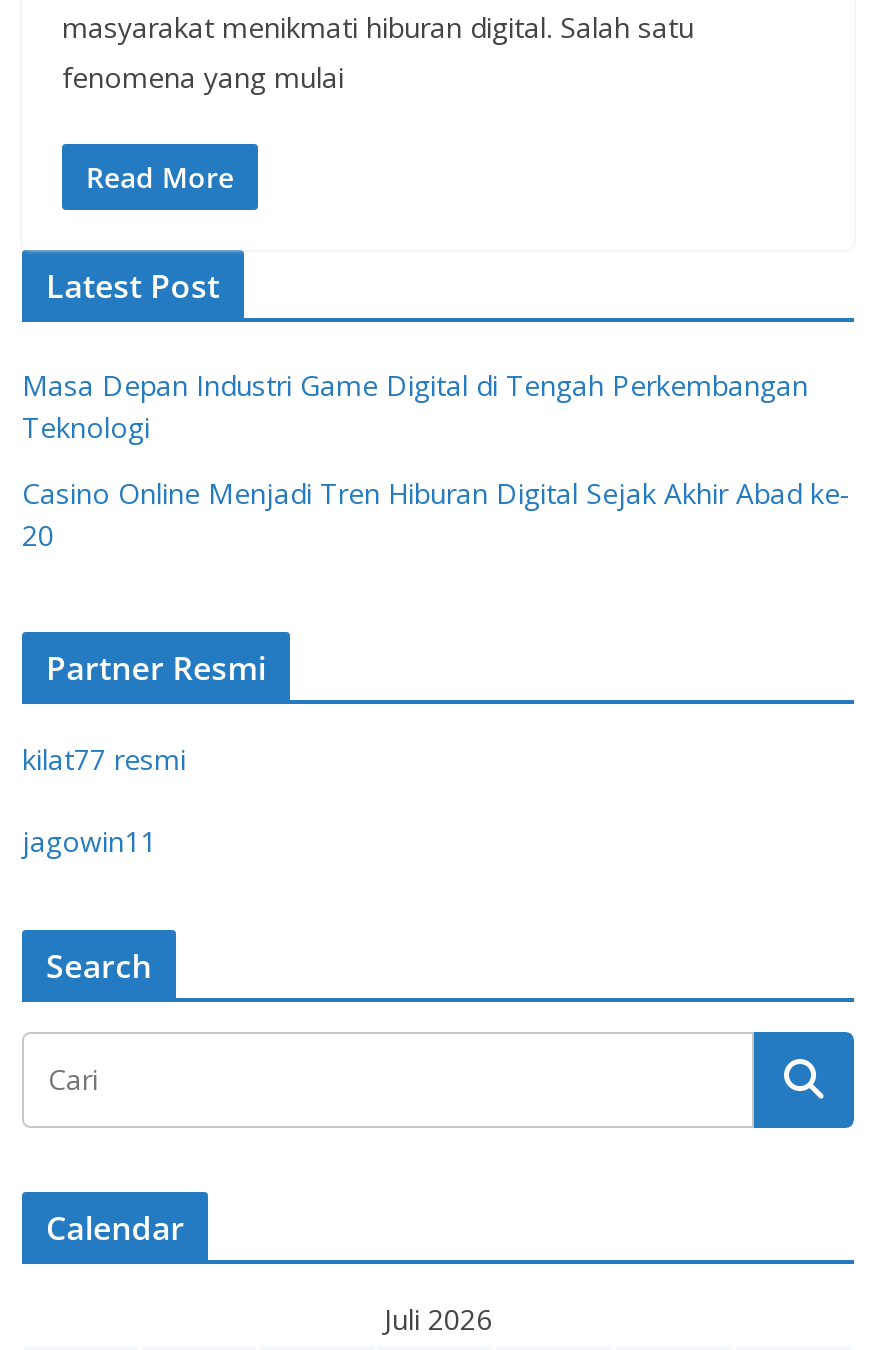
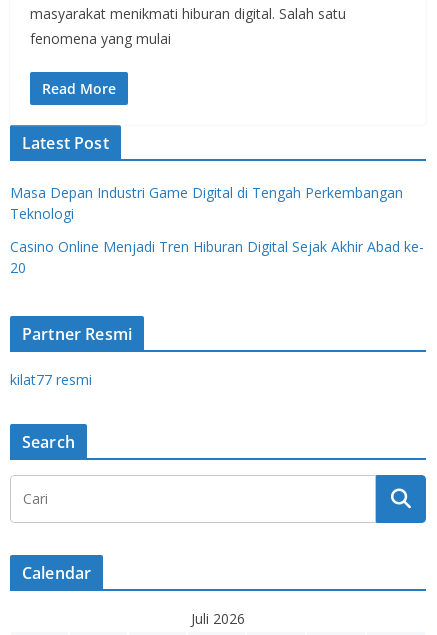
- jagowin11
